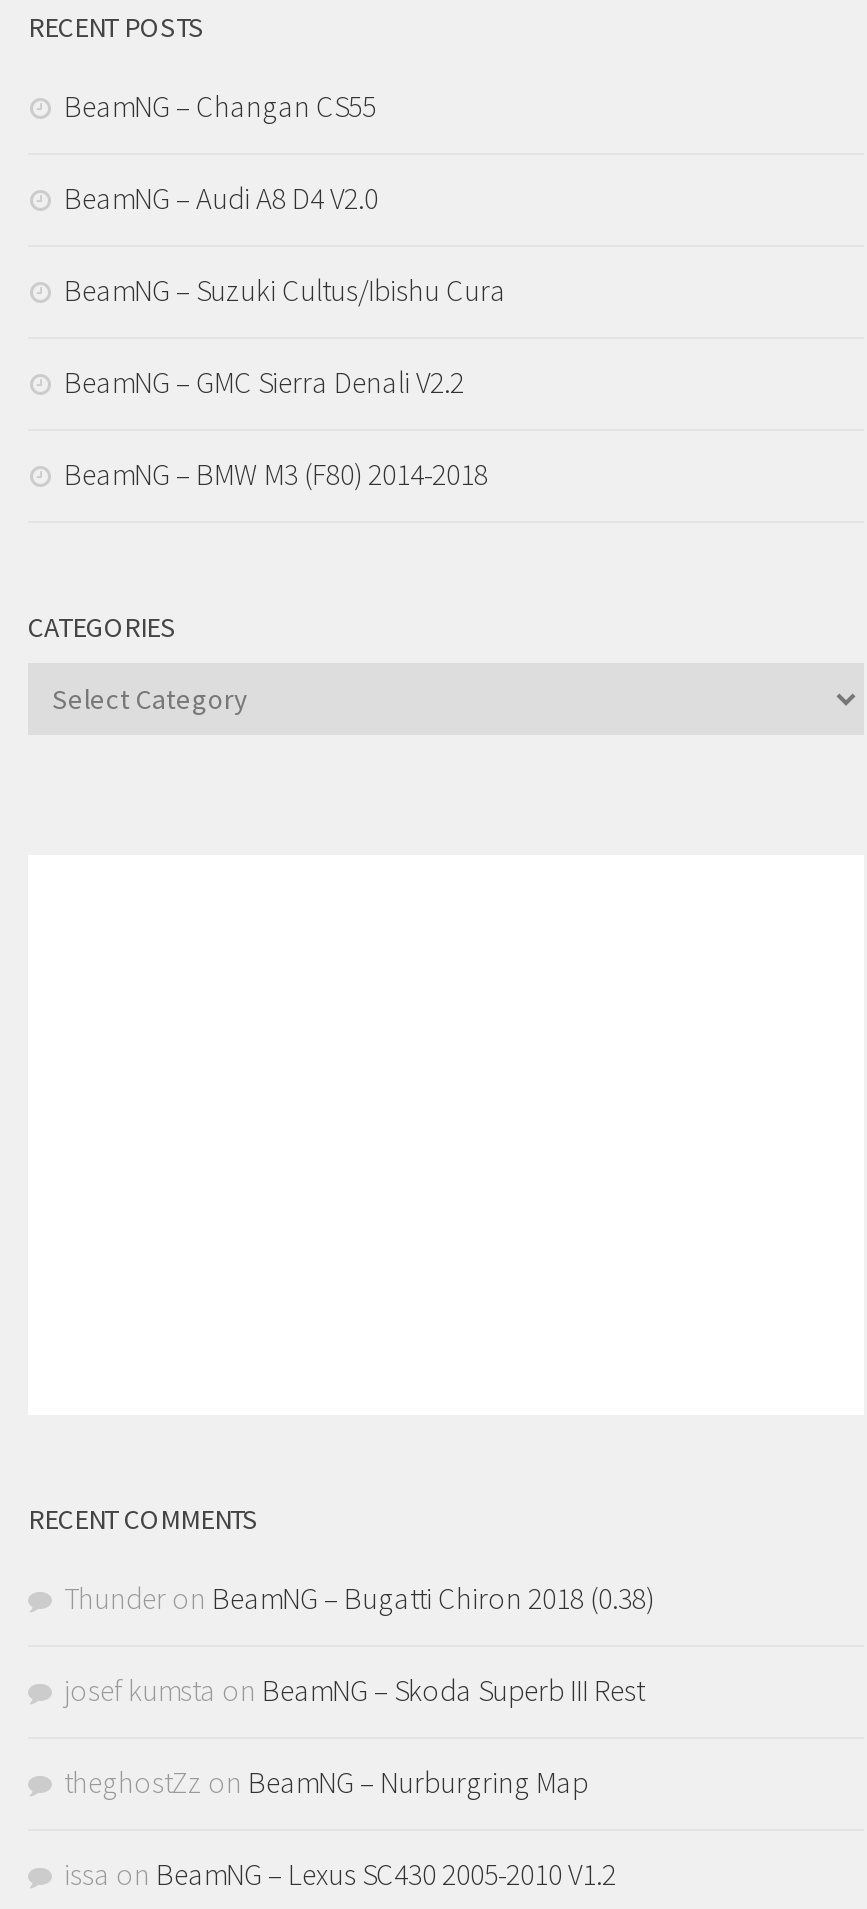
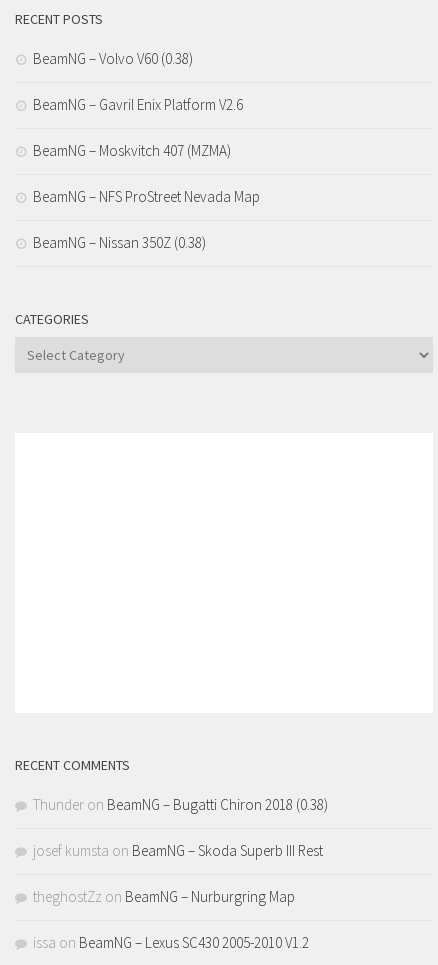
- BeamNG – Changan CS55
+ BeamNG – Volvo V60 (0.38)

- BeamNG – Audi A8 D4 V2.0
+ BeamNG – Gavril Enix Platform V2.6

- BeamNG – Suzuki Cultus/Ibishu Cura
+ BeamNG – Moskvitch 407 (MZMA)

- BeamNG – GMC Sierra Denali V2.2
+ BeamNG – NFS ProStreet Nevada Map

- BeamNG – BMW M3 (F80) 2014-2018
+ BeamNG – Nissan 350Z (0.38)
